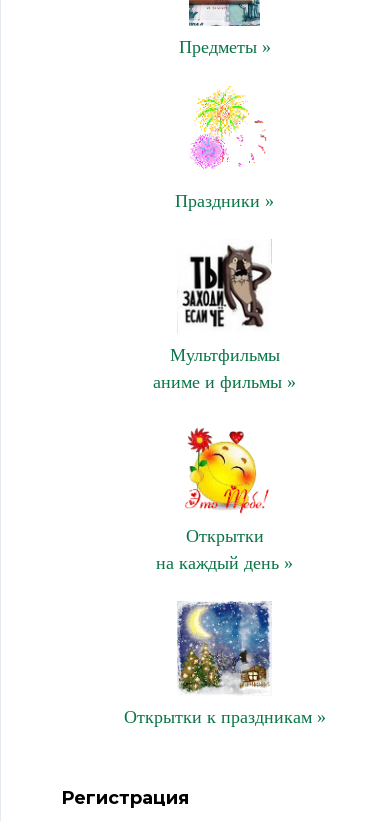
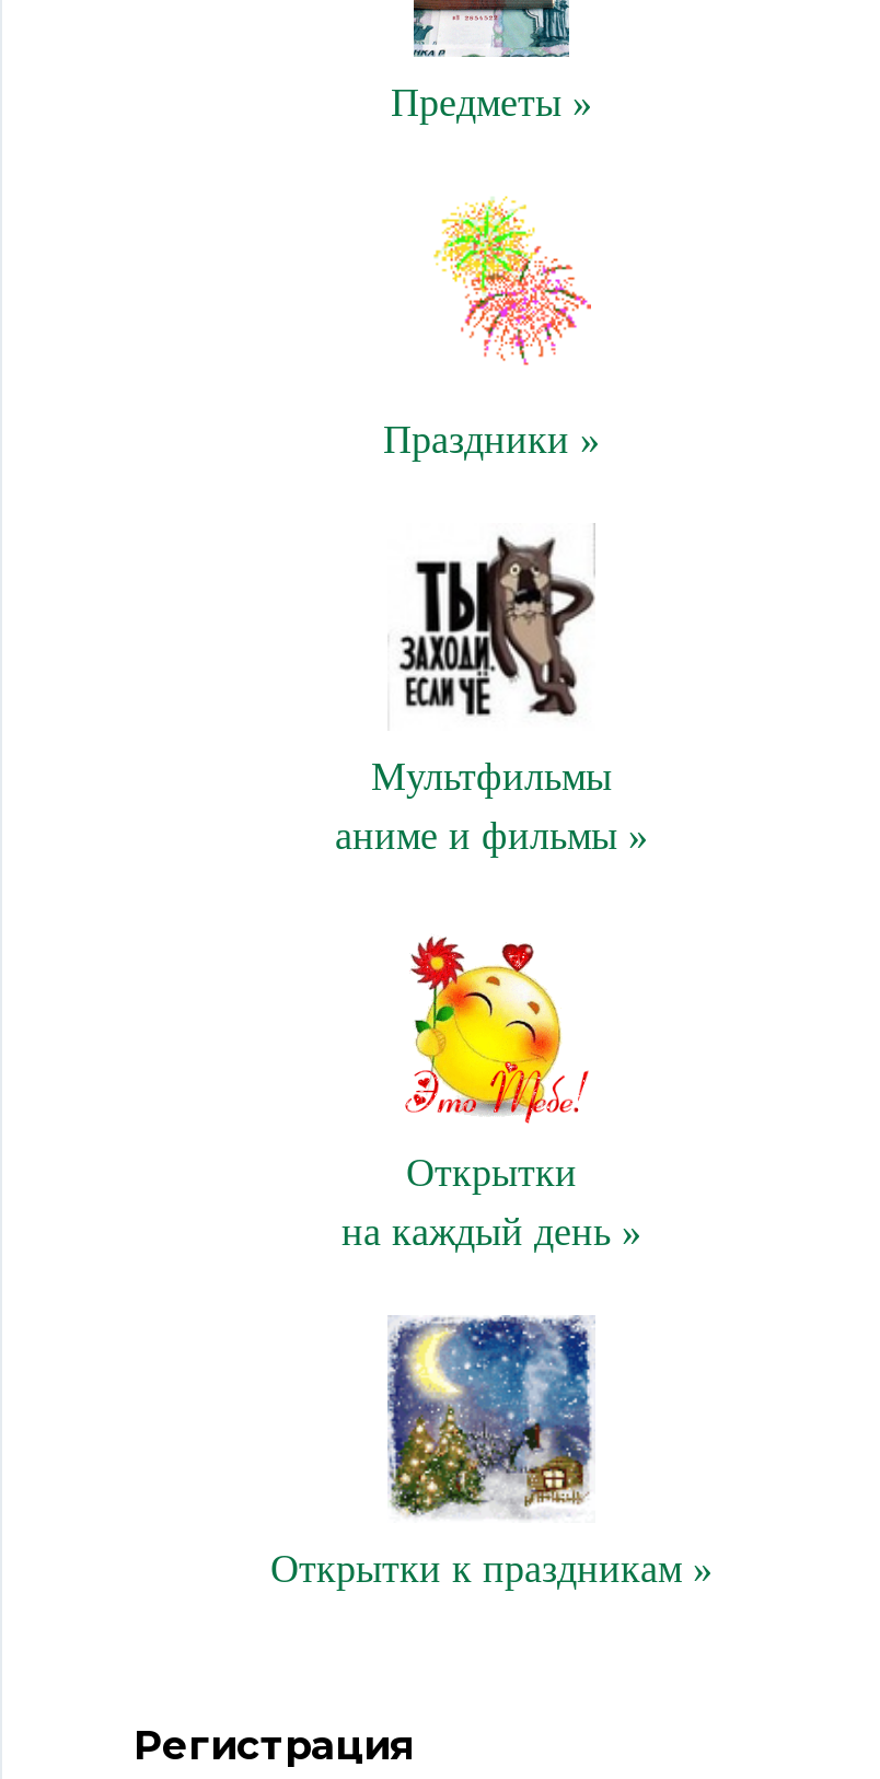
- [image]
+ [image]
